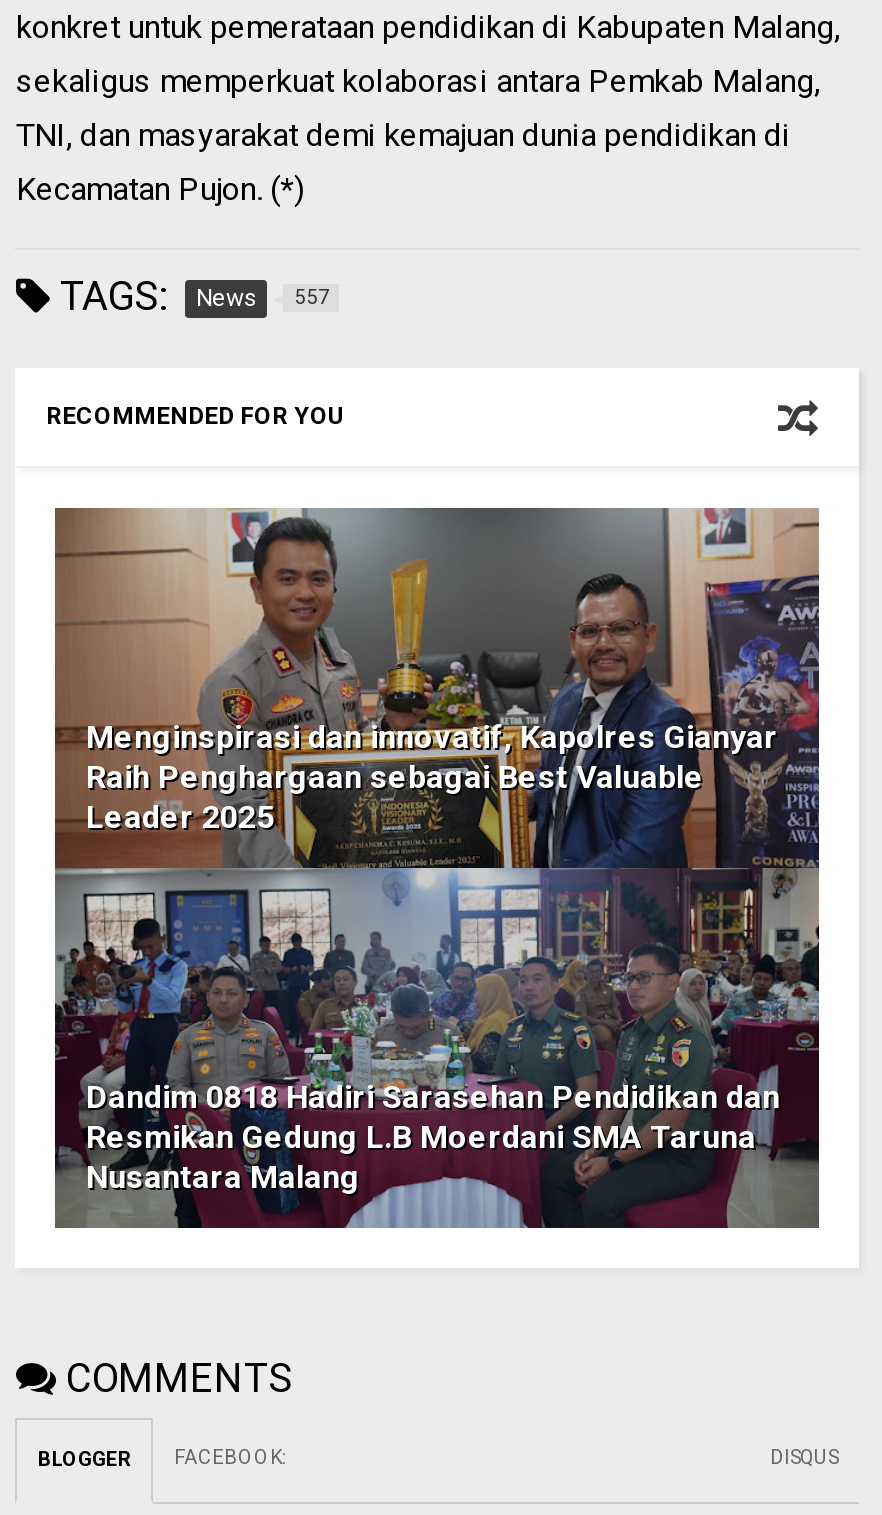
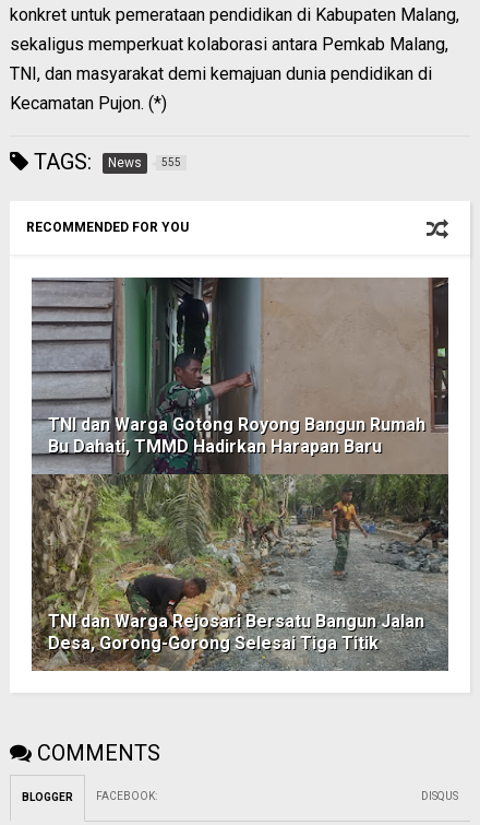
- TAGS: News 557
+ TAGS: News 555

- [image]
- Menginspirasi dan innovatif, Kapolres Gianyar
- Raih Penghargaan sebagai Best Valuable
- Leader 2025
+ [image]
+ TNI dan Warga Gotong Royong Bangun Rumah
+ Bu Dahati, TMMD Hadirkan Harapan Baru

- Dandim 0818 Hadiri Sarasehan Pendidikan dan
- Resmikan Gedung L.B Moerdani SMA Taruna
- Nusantara Malang
+ TNI dan Warga Rejosari Bersatu Bangun Jalan
+ Desa, Gorong-Gorong Selesai Tiga Titik
